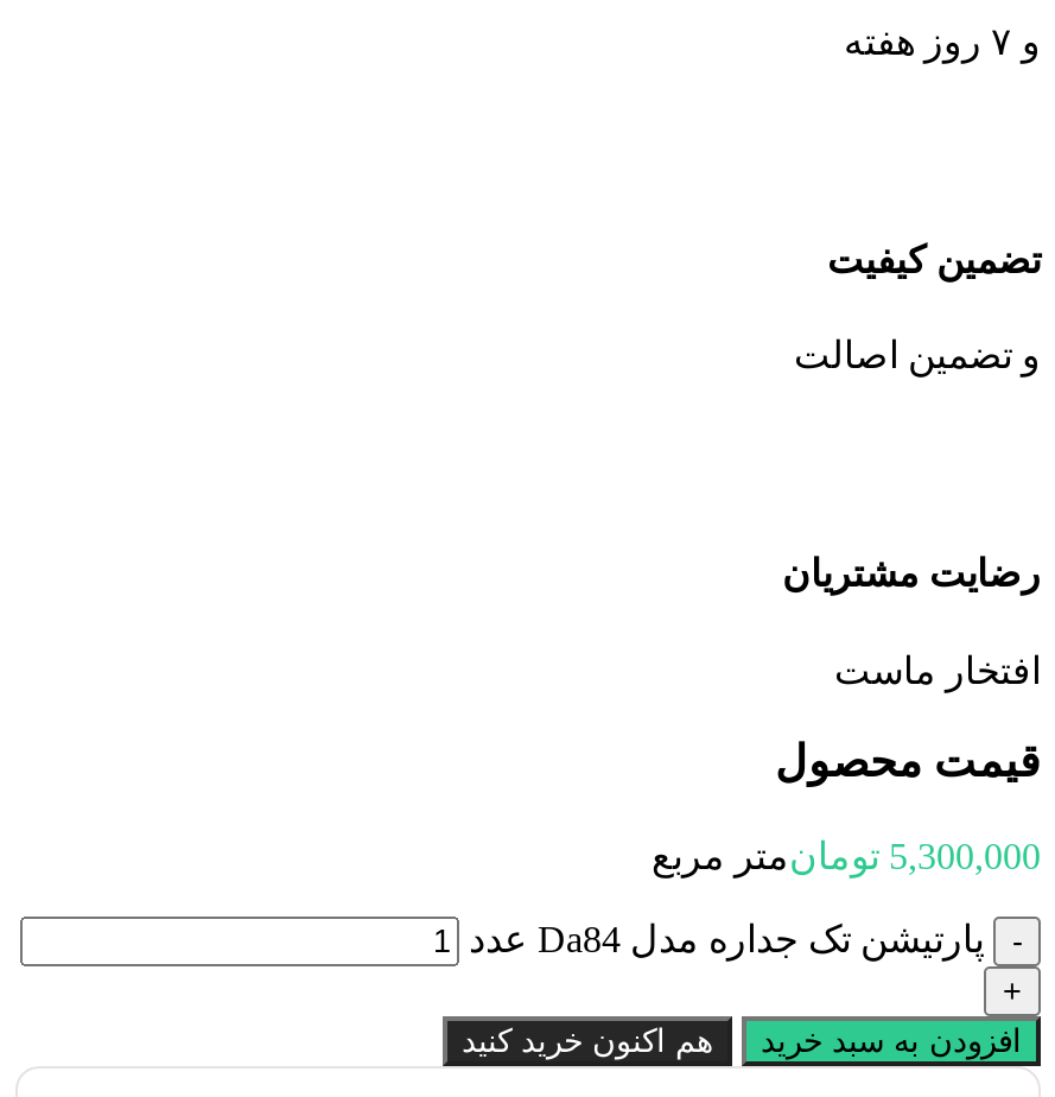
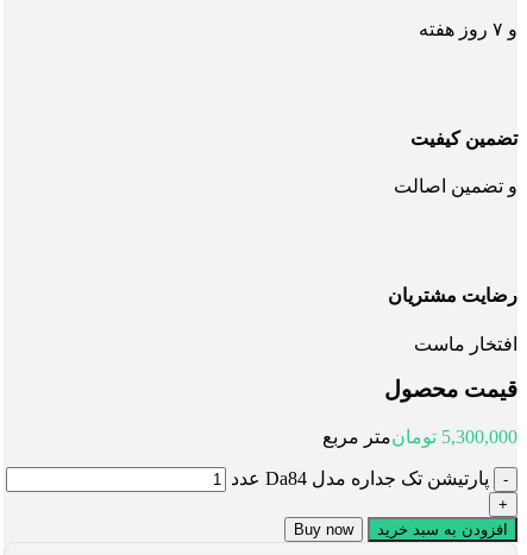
- هم اکنون خرید کنید
+ Buy now
